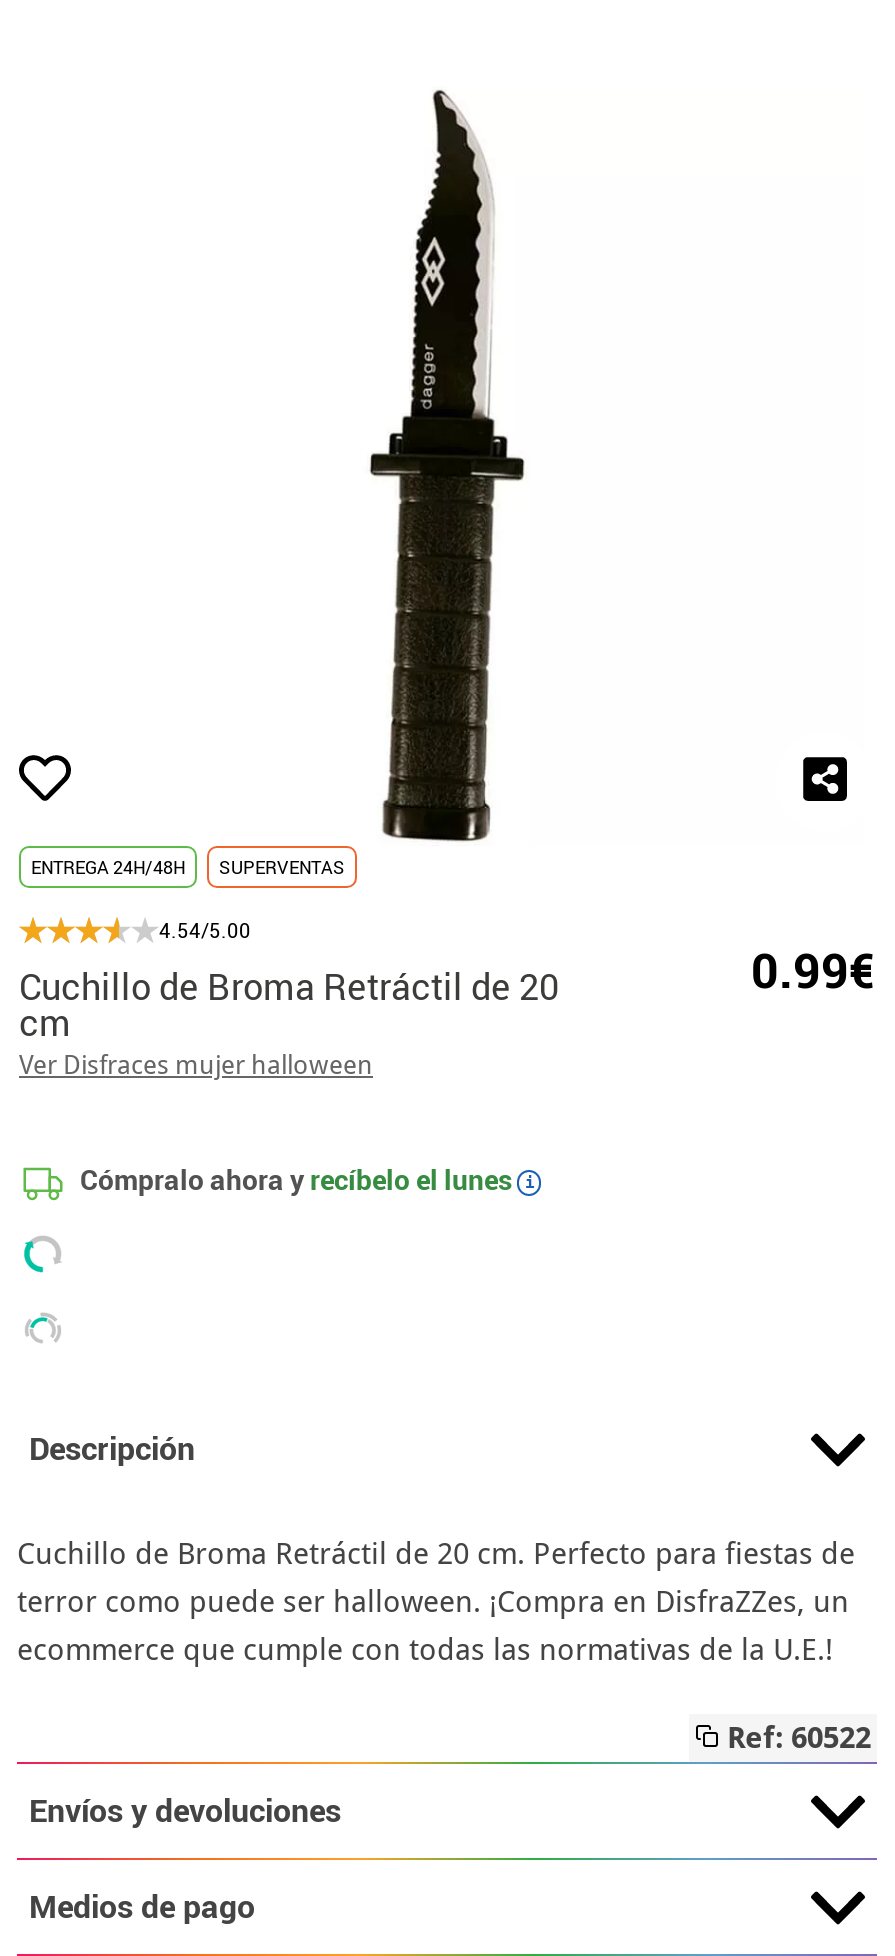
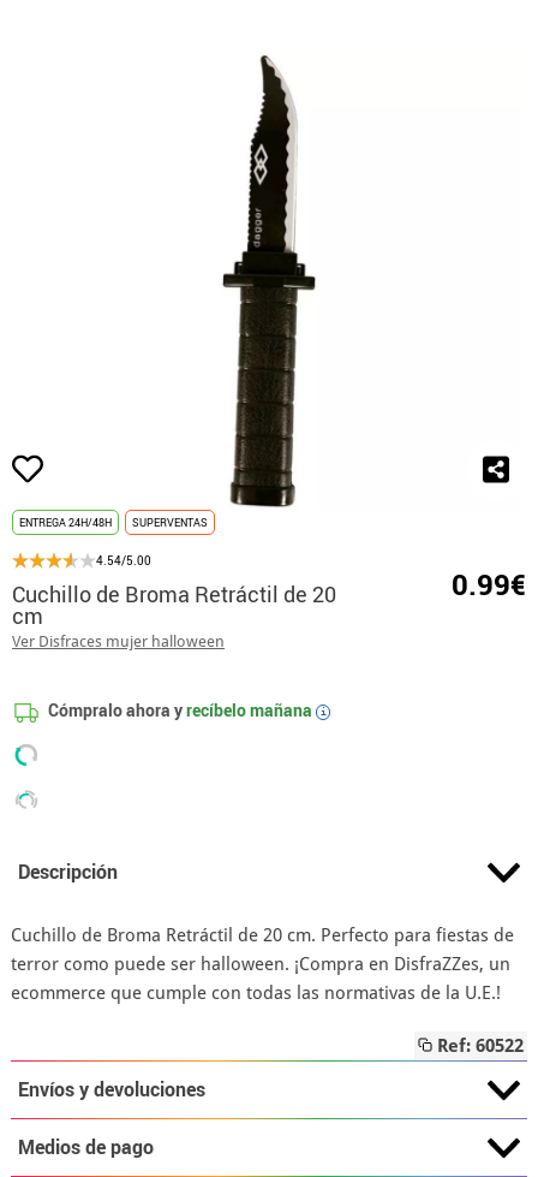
- Cómpralo ahora y recíbelo el lunes
+ Cómpralo ahora y recíbelo mañana
